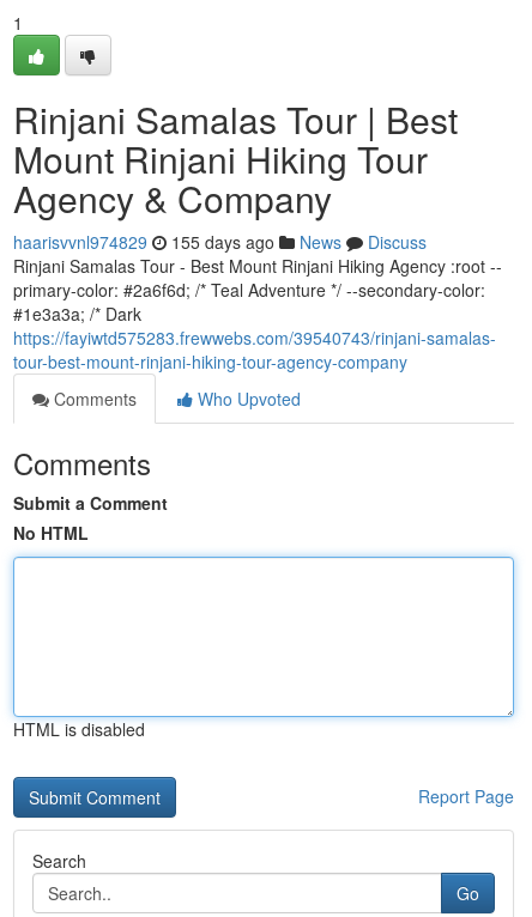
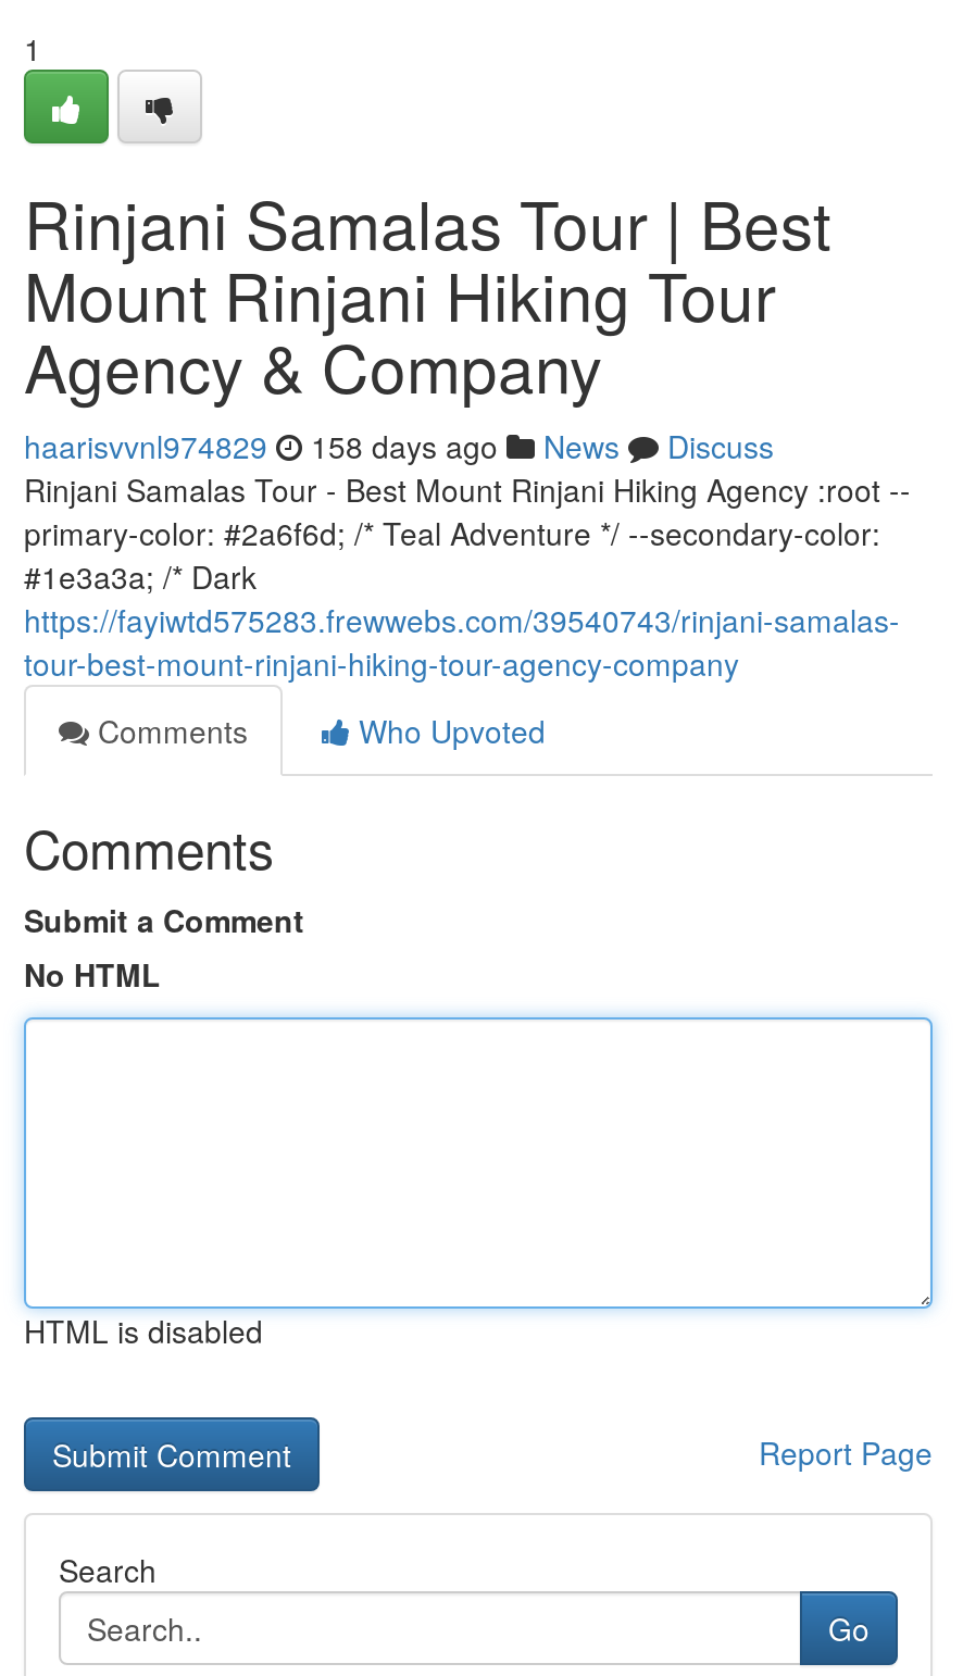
- haarisvvnl974829 155 days ago News Discuss
+ haarisvvnl974829 158 days ago News Discuss
